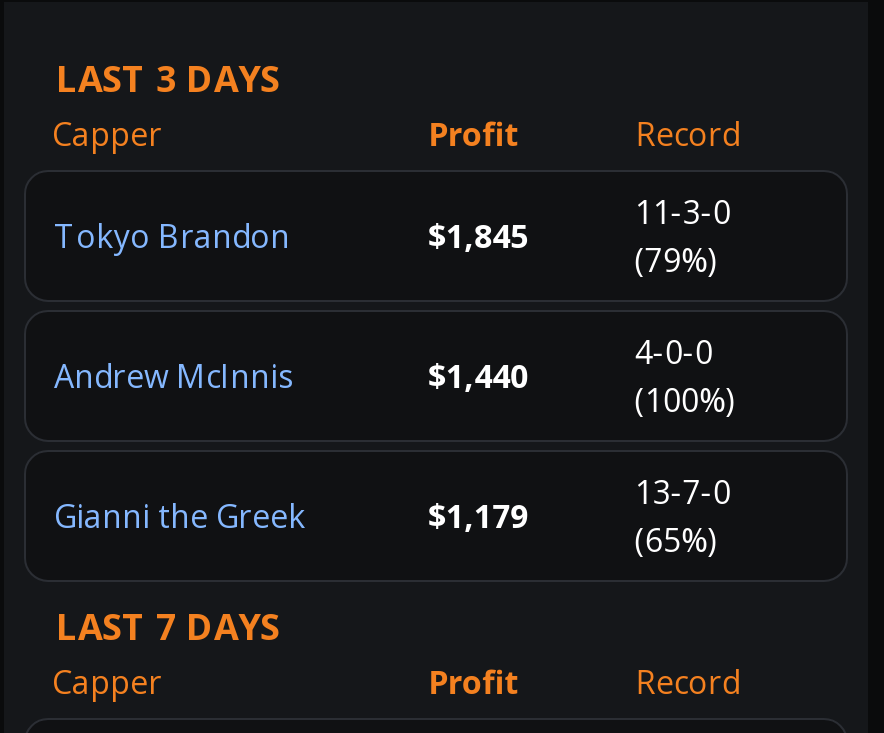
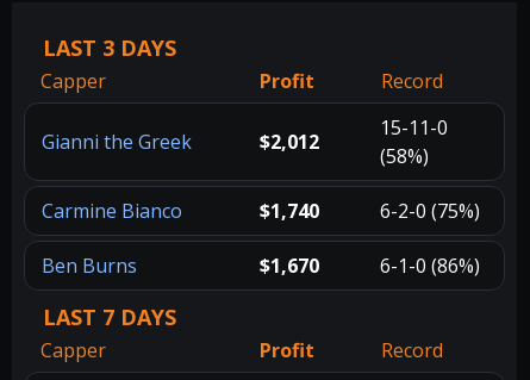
- 11-3-0
- (79%)
- Andrew McInnis
- $1,440

- Tokyo Brandon
- $1,845

- 4-0-0
- (100%)

- 13-7-0
- (65%)
+ 15-11-0
+ (58%)
+ Carmine Bianco
+ $1,740
+ 6-2-0 (75%)
+ Ben Burns
+ $1,670
+ 6-1-0 (86%)

moved up: Gianni the Greek

- $1,179
+ $2,012
